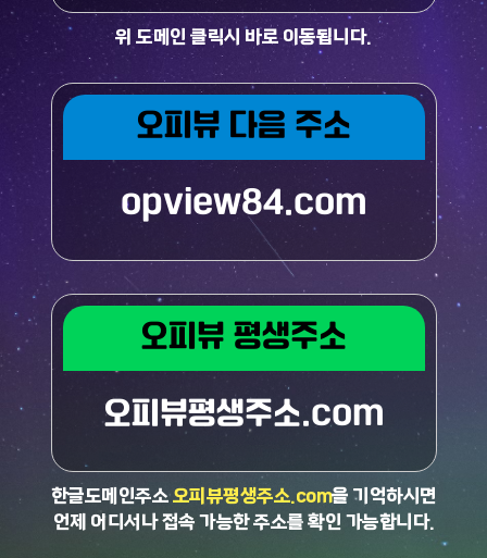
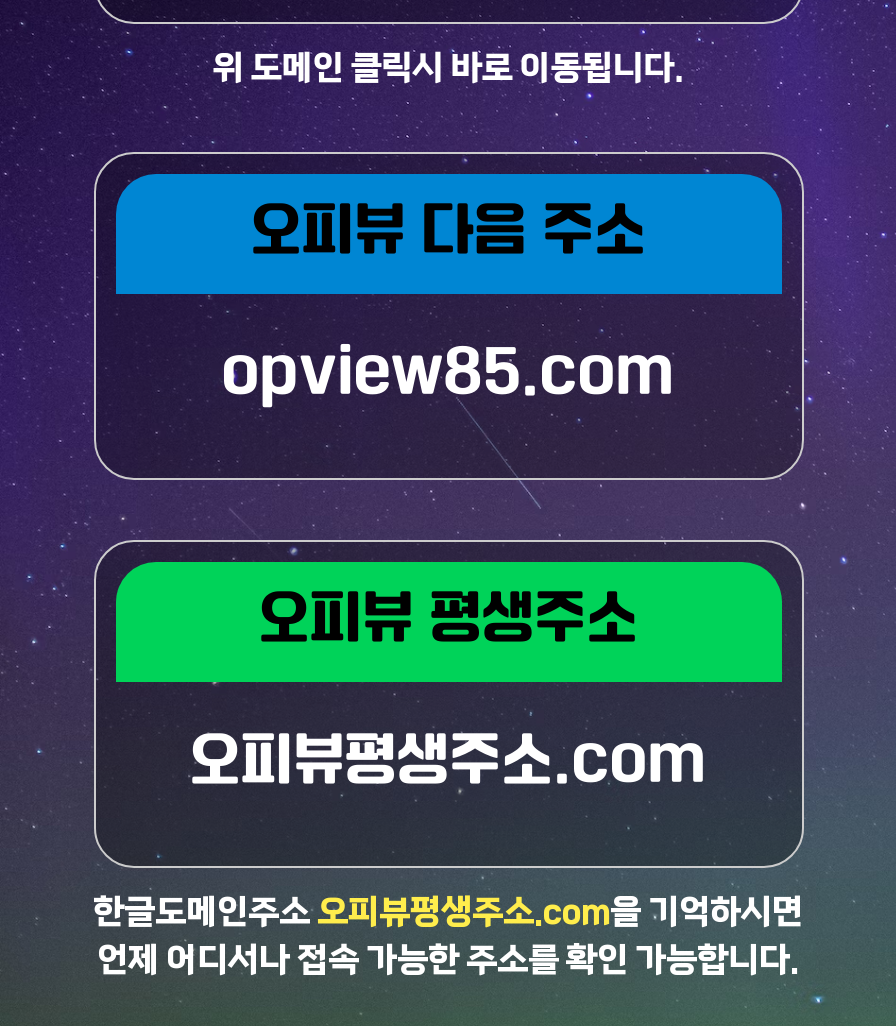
- opview84.com
+ opview85.com
